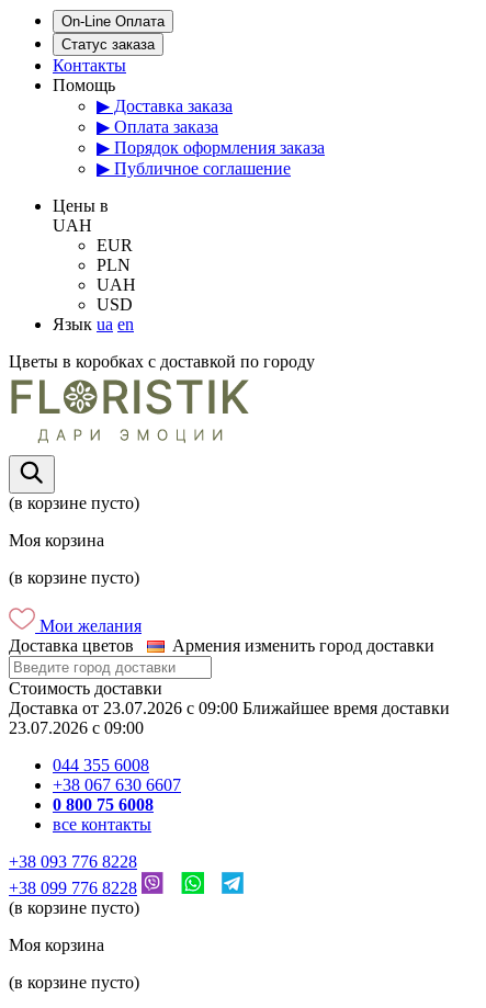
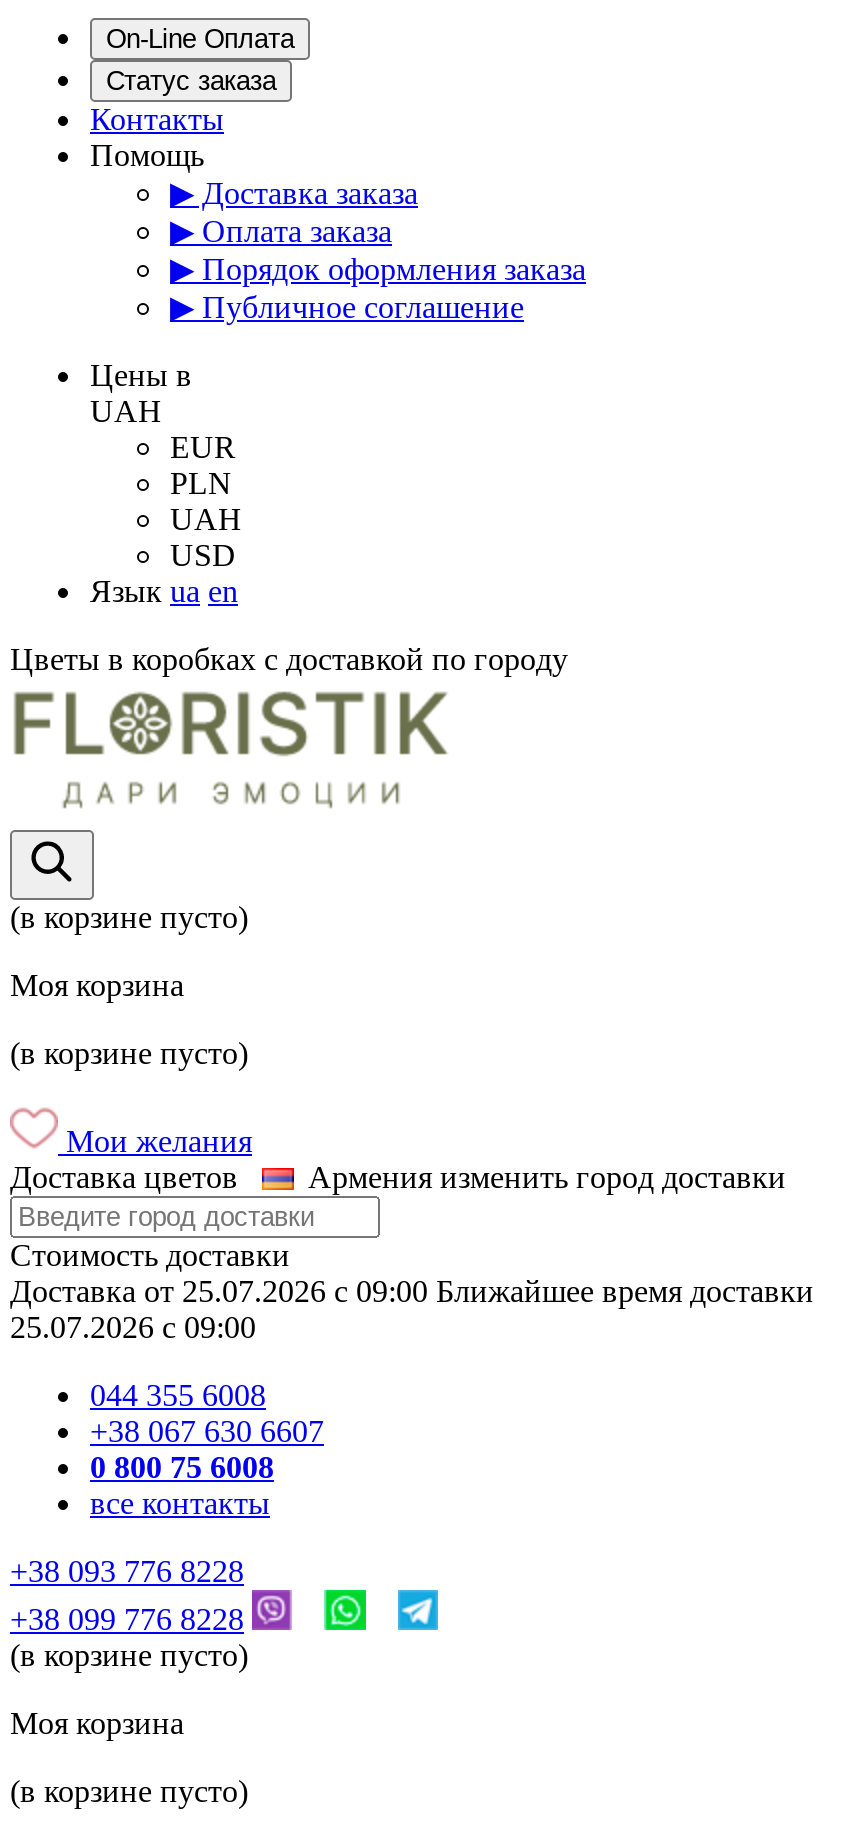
- Доставка от 23.07.2026 c 09:00 Ближайшее время доставки
+ Доставка от 25.07.2026 c 09:00 Ближайшее время доставки

- 23.07.2026 c 09:00
+ 25.07.2026 c 09:00
